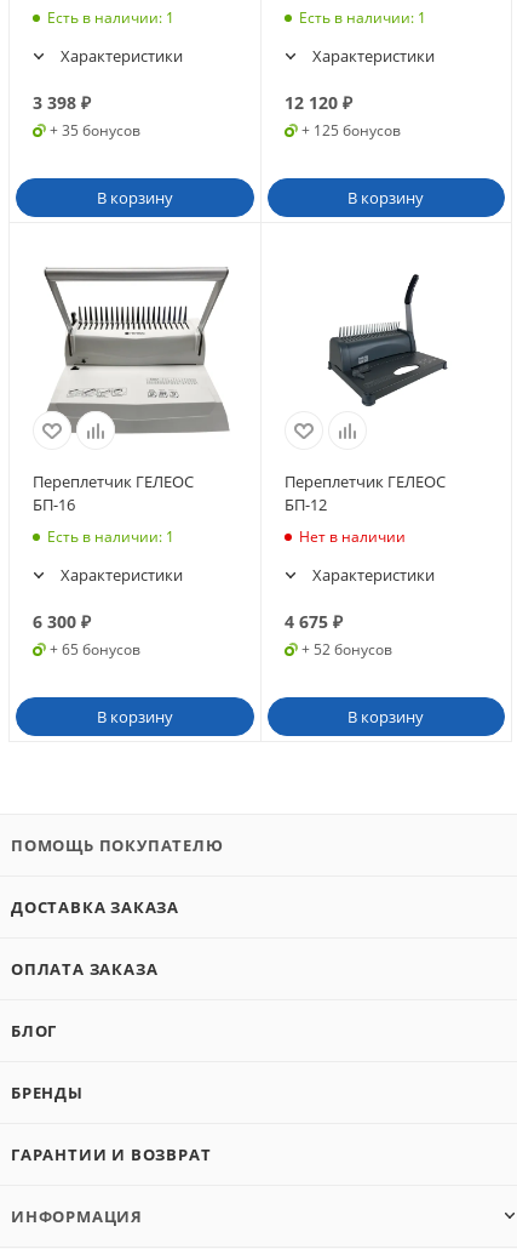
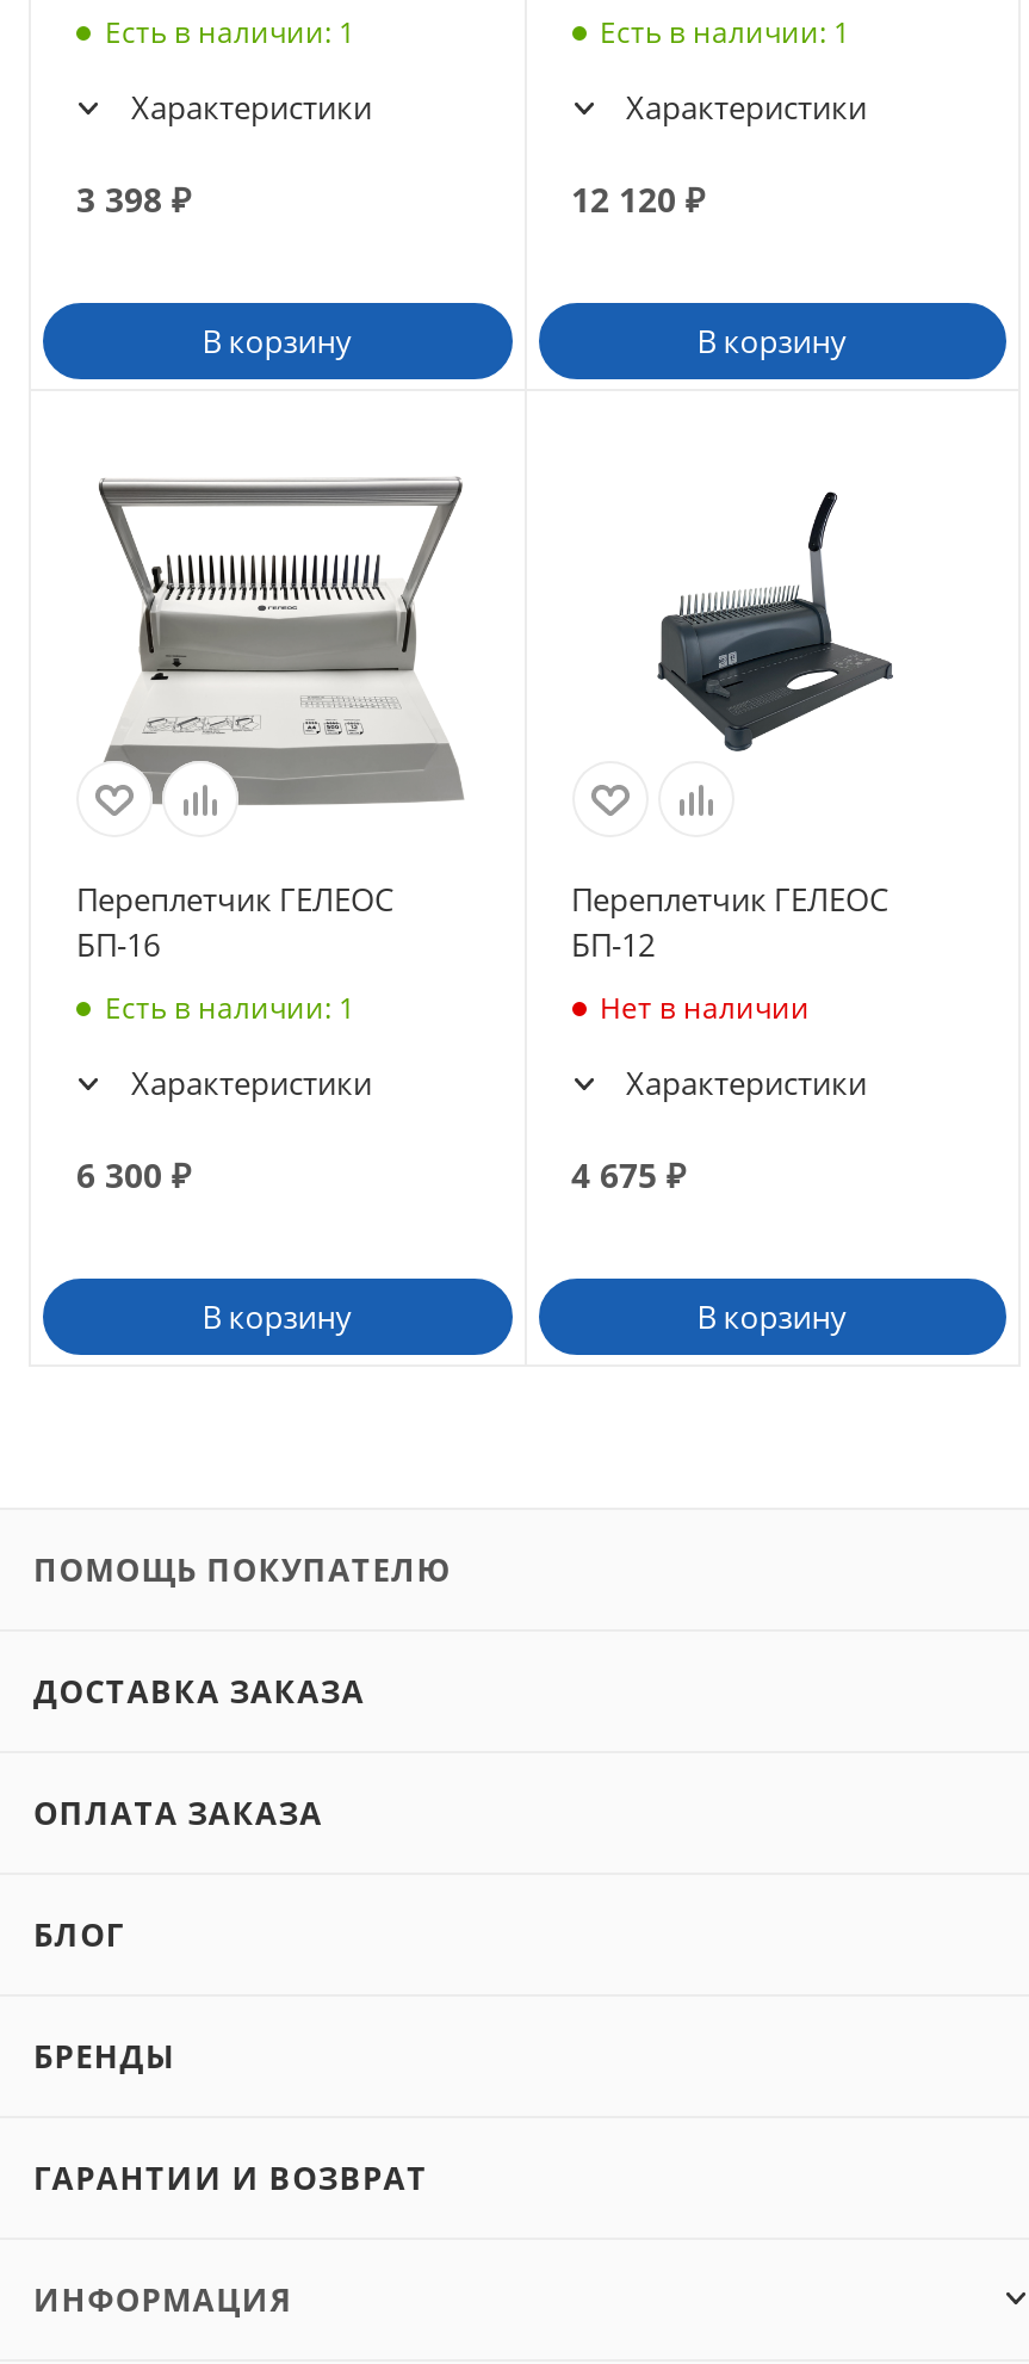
- + 35 бонусов

- + 125 бонусов

- + 65 бонусов

- + 52 бонусов
